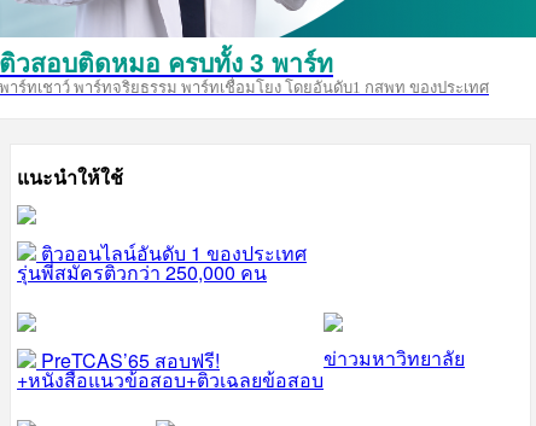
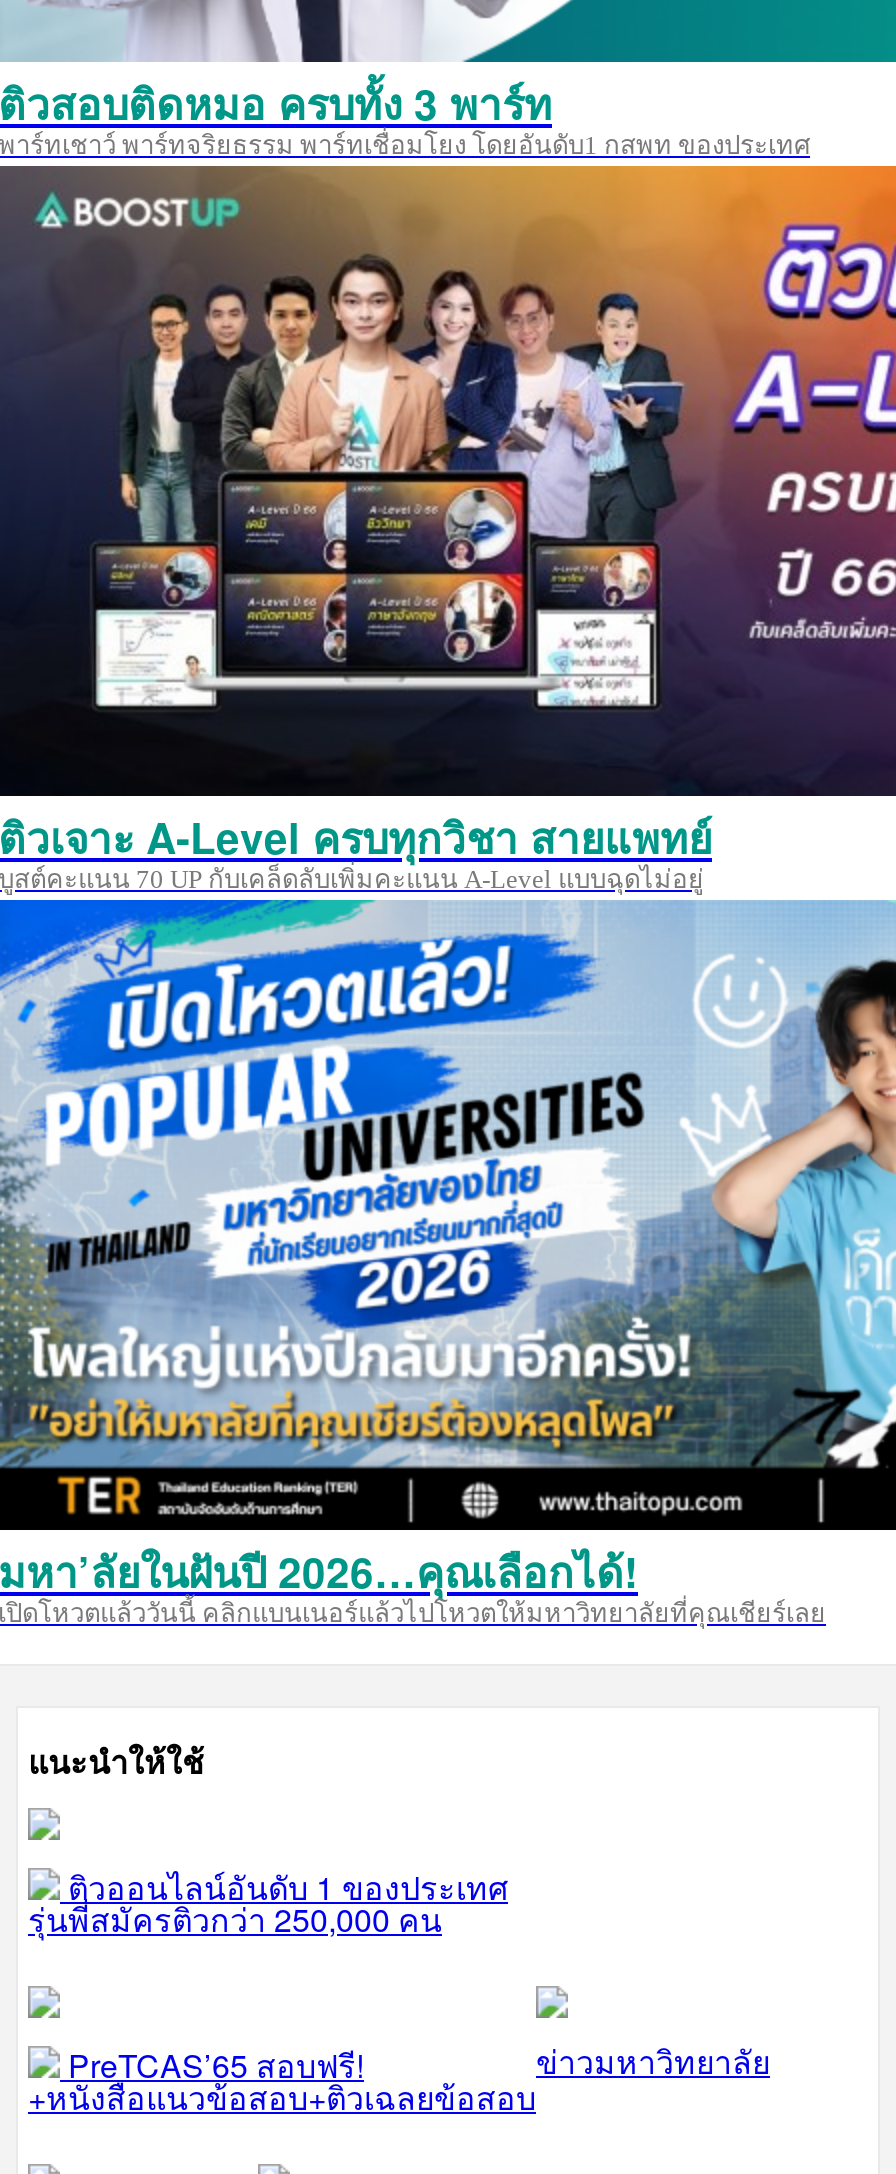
+ [image]
+ ติวเจาะ A-Level ครบทุกวิชา สายแพทย์
+ บูสต์คะแนน 70 UP กับเคล็ดลับเพิ่มคะแนน A-Level แบบฉุดไม่อยู่

+ [image]
+ มหา’ลัยในฝันปี 2026…คุณเลือกได้!
+ เปิดโหวตแล้ววันนี้ คลิกแบนเนอร์แล้วไปโหวตให้มหาวิทยาลัยที่คุณเชียร์เลย
